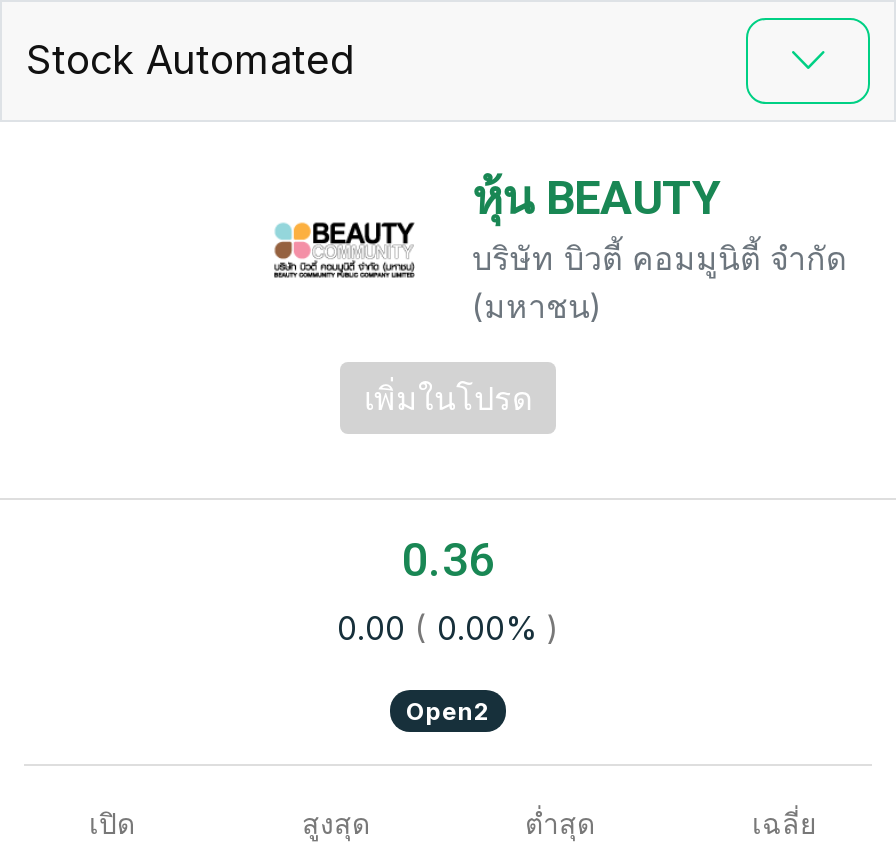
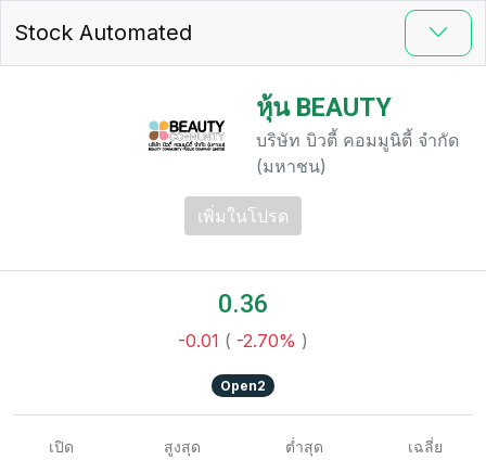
- 0.00 (0.00%)
+ -0.01 (-2.70%)
